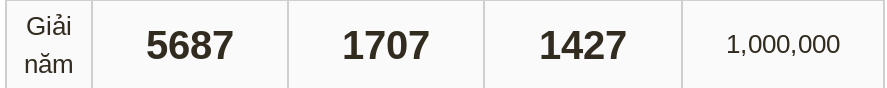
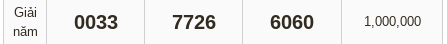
- 5687
+ 0033

- 1707
+ 7726

- 1427
+ 6060
